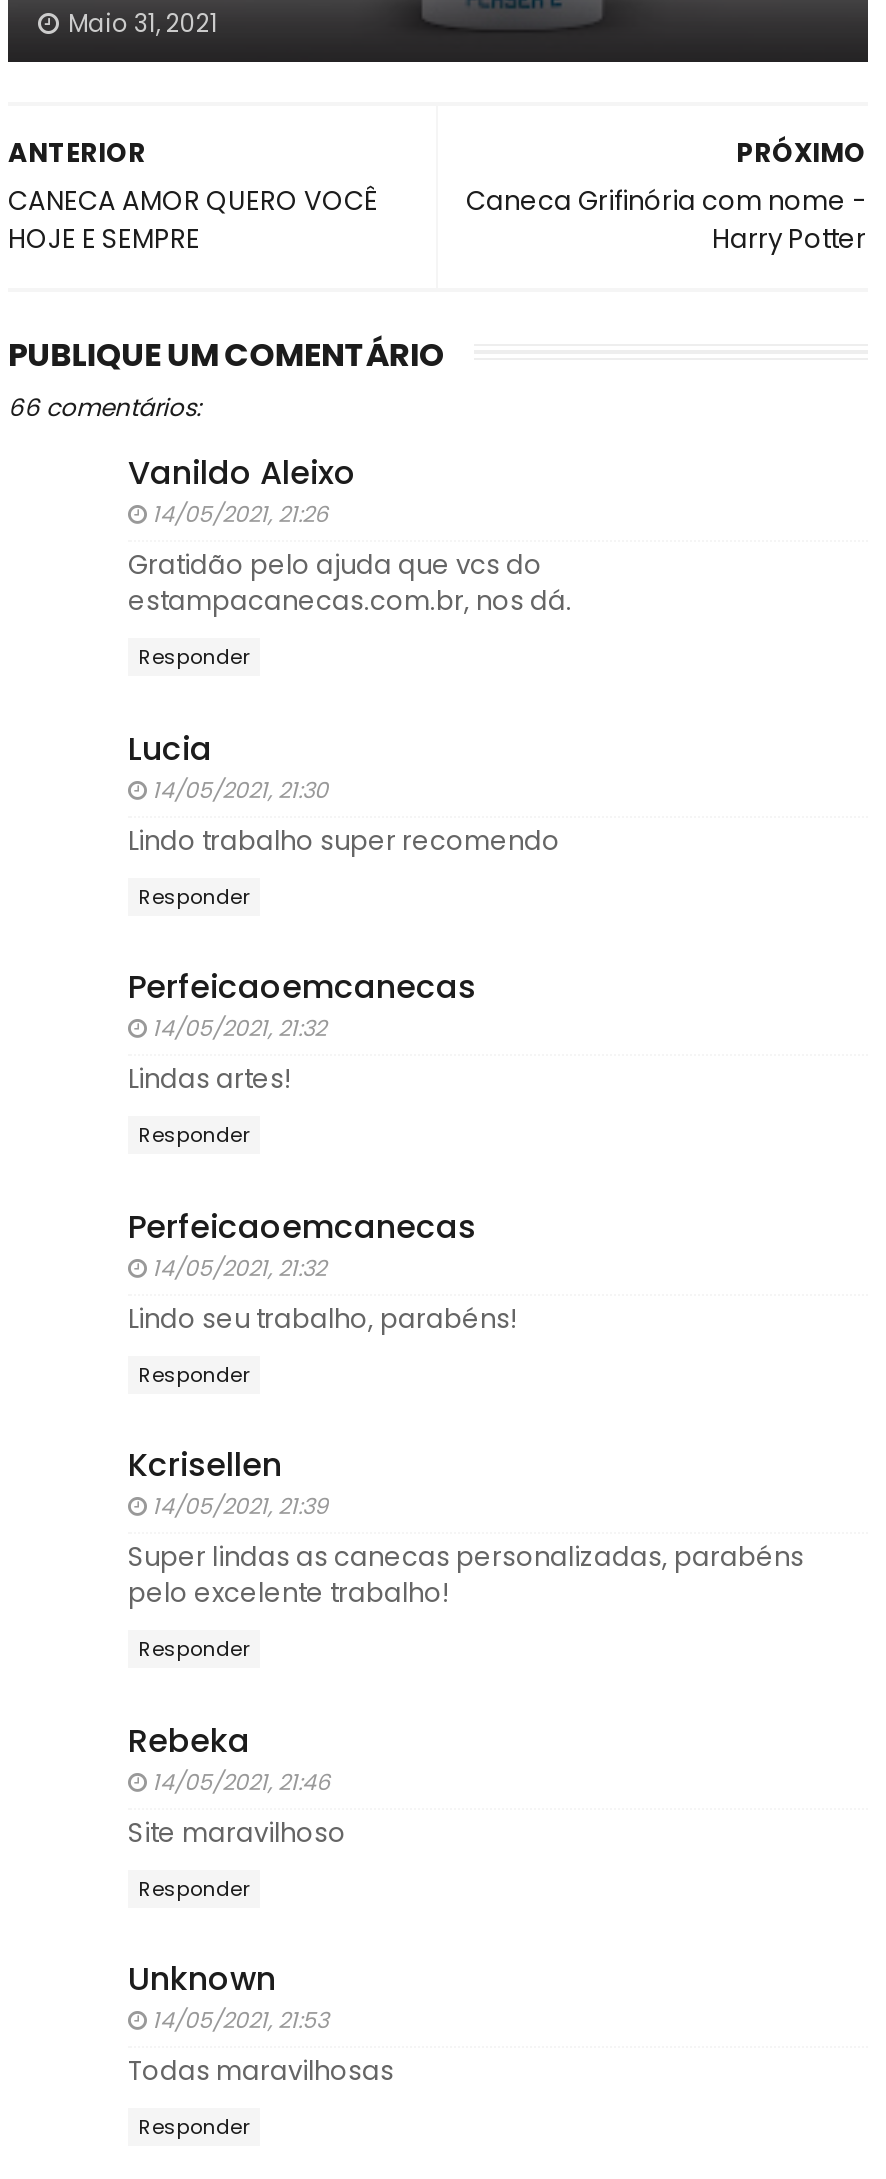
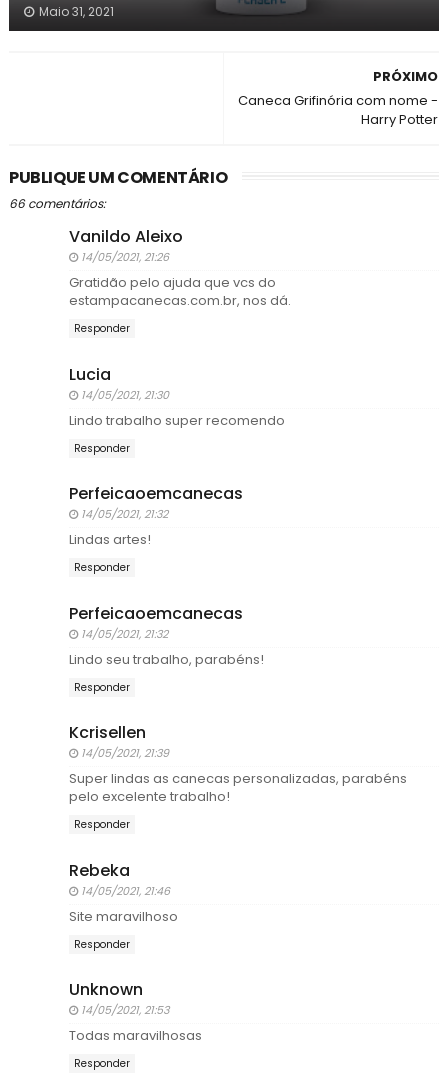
- ANTERIOR
- CANECA AMOR QUERO VOCÊ
- HOJE E SEMPRE
